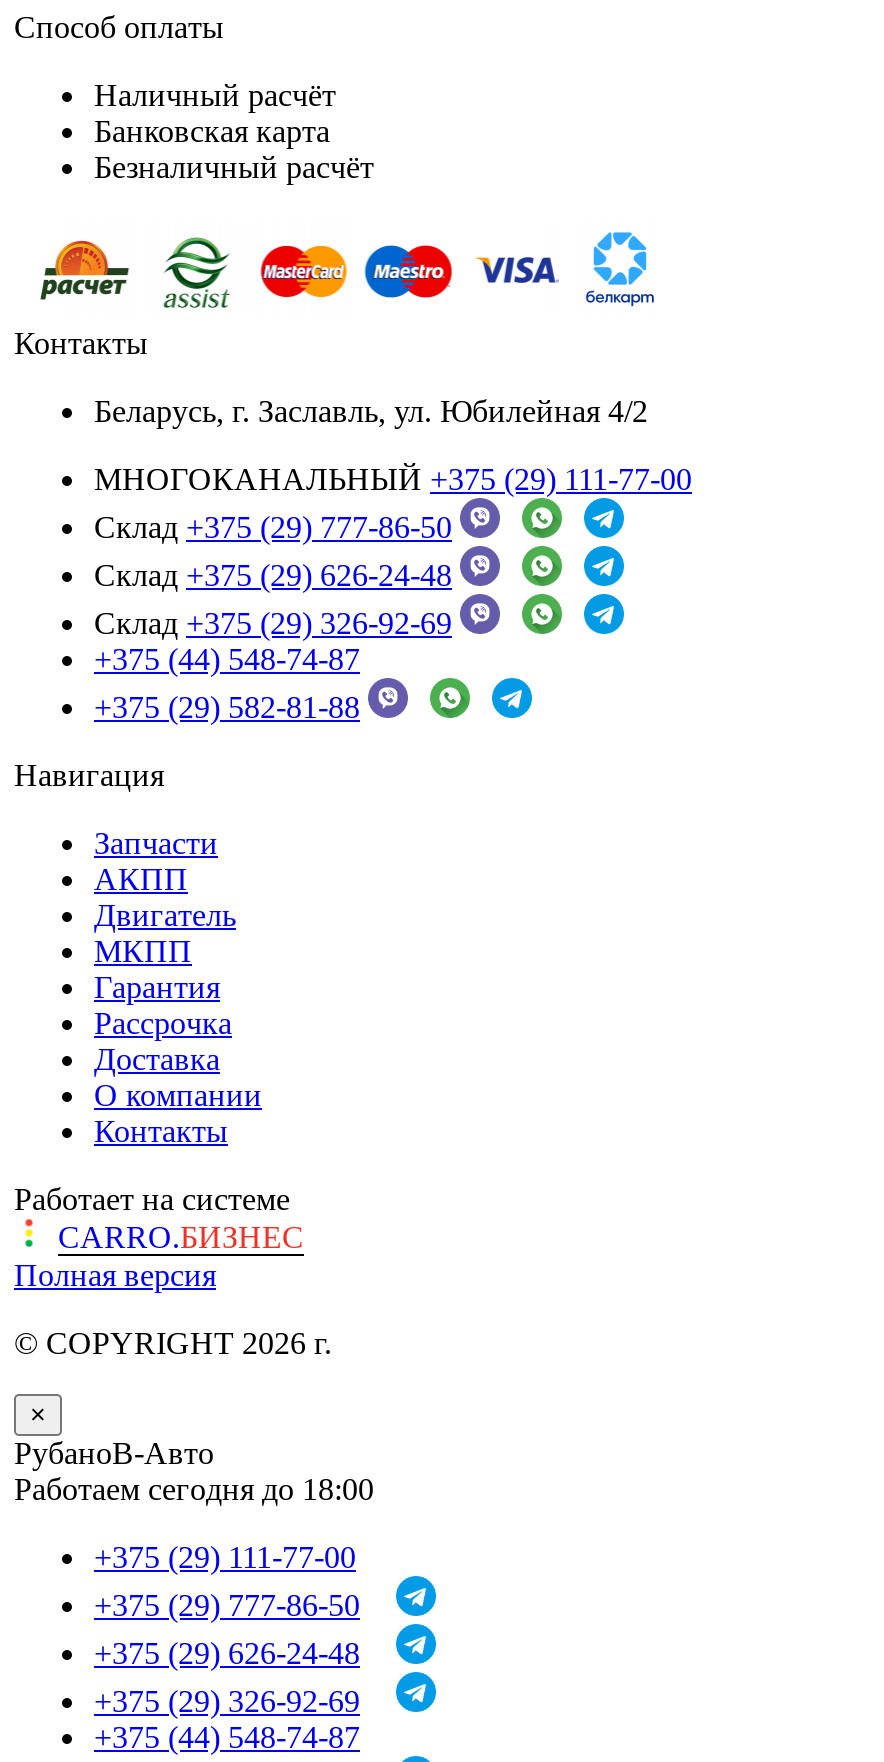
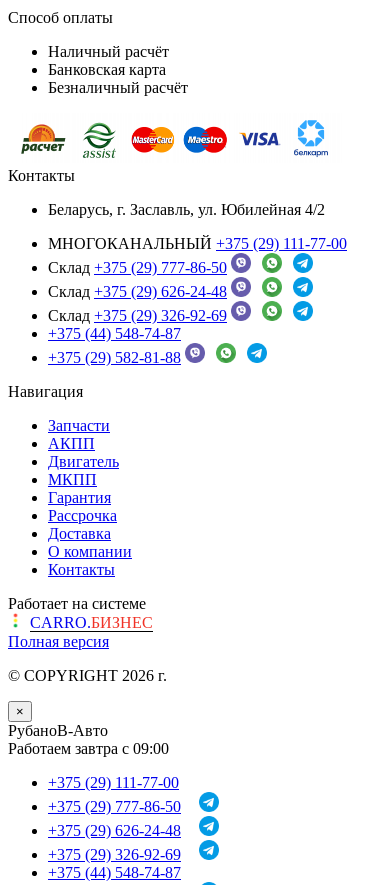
- Работаем сегодня до 18:00
+ Работаем завтра с 09:00
